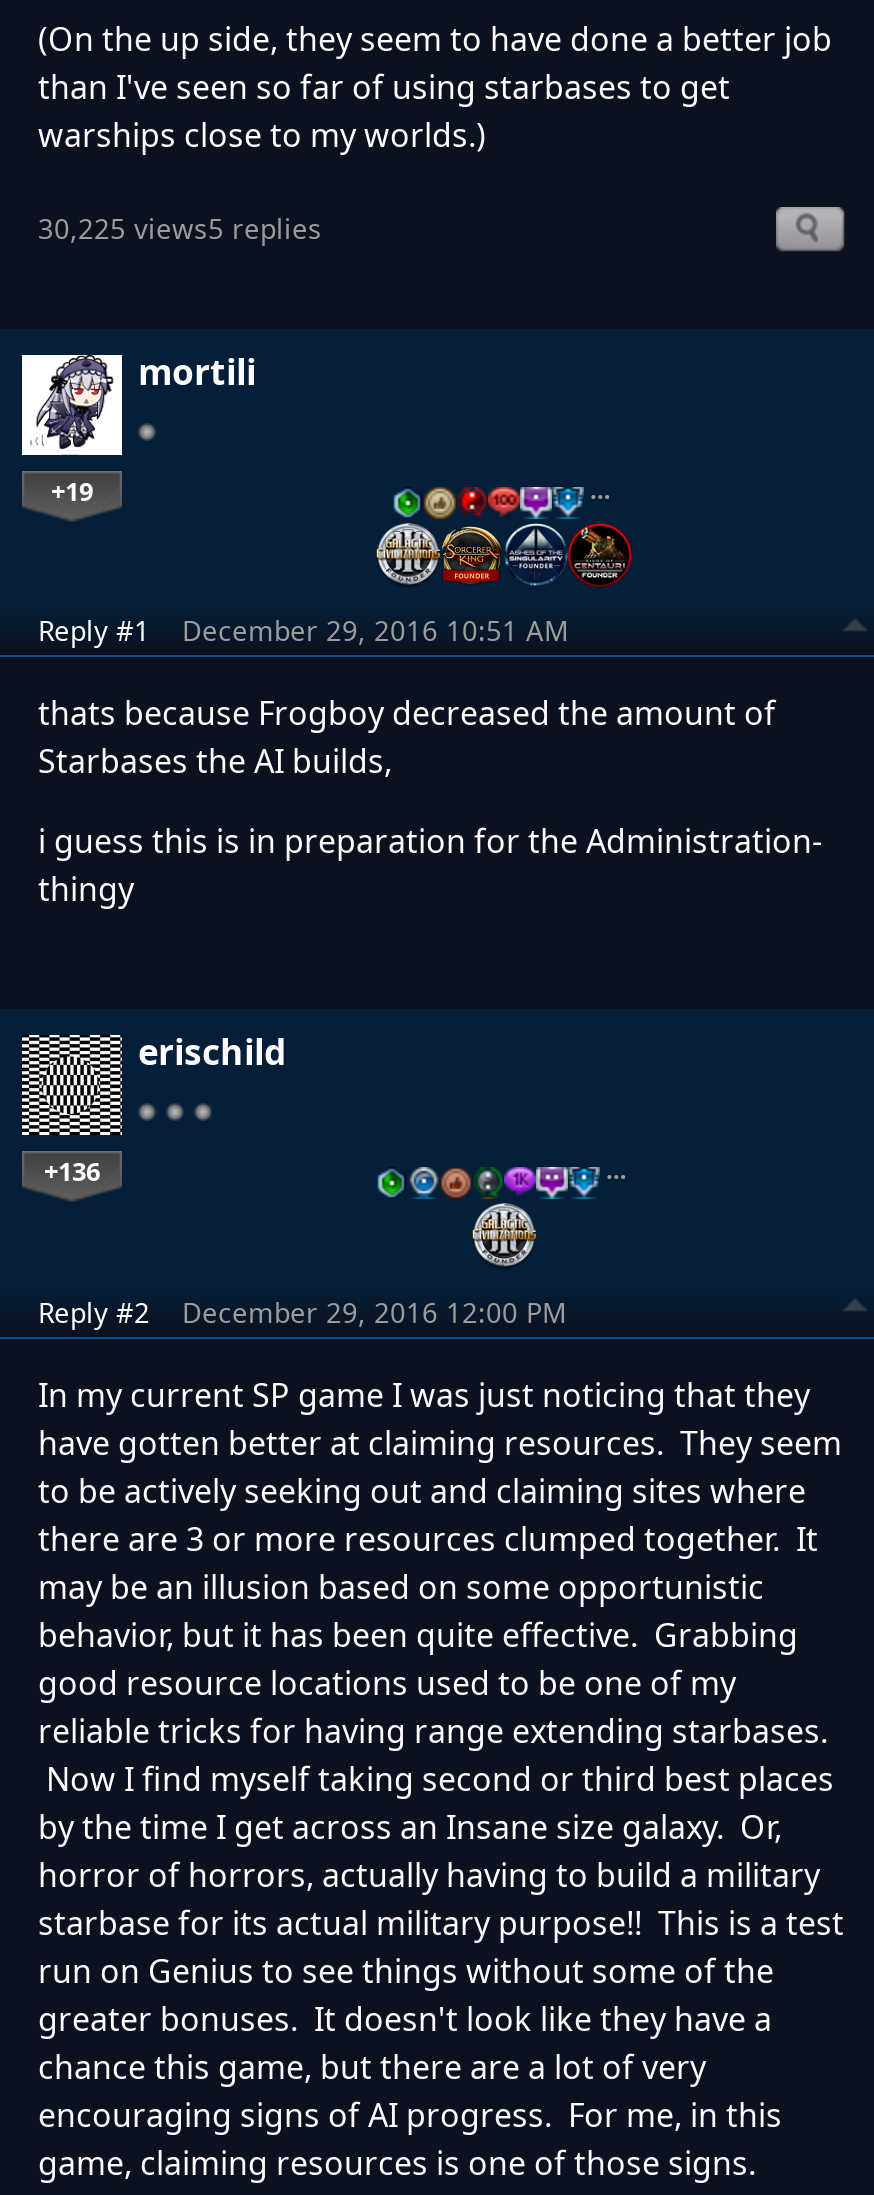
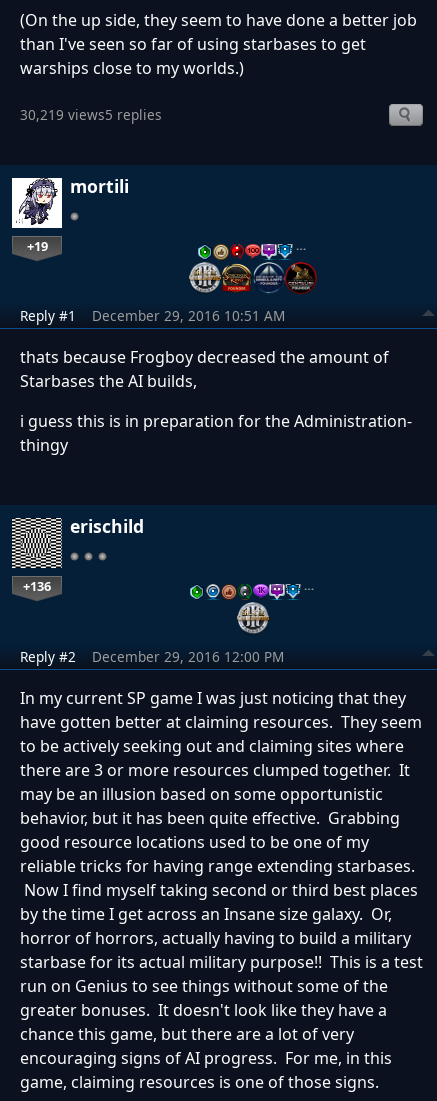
- 30,225 views5 replies
+ 30,219 views5 replies
